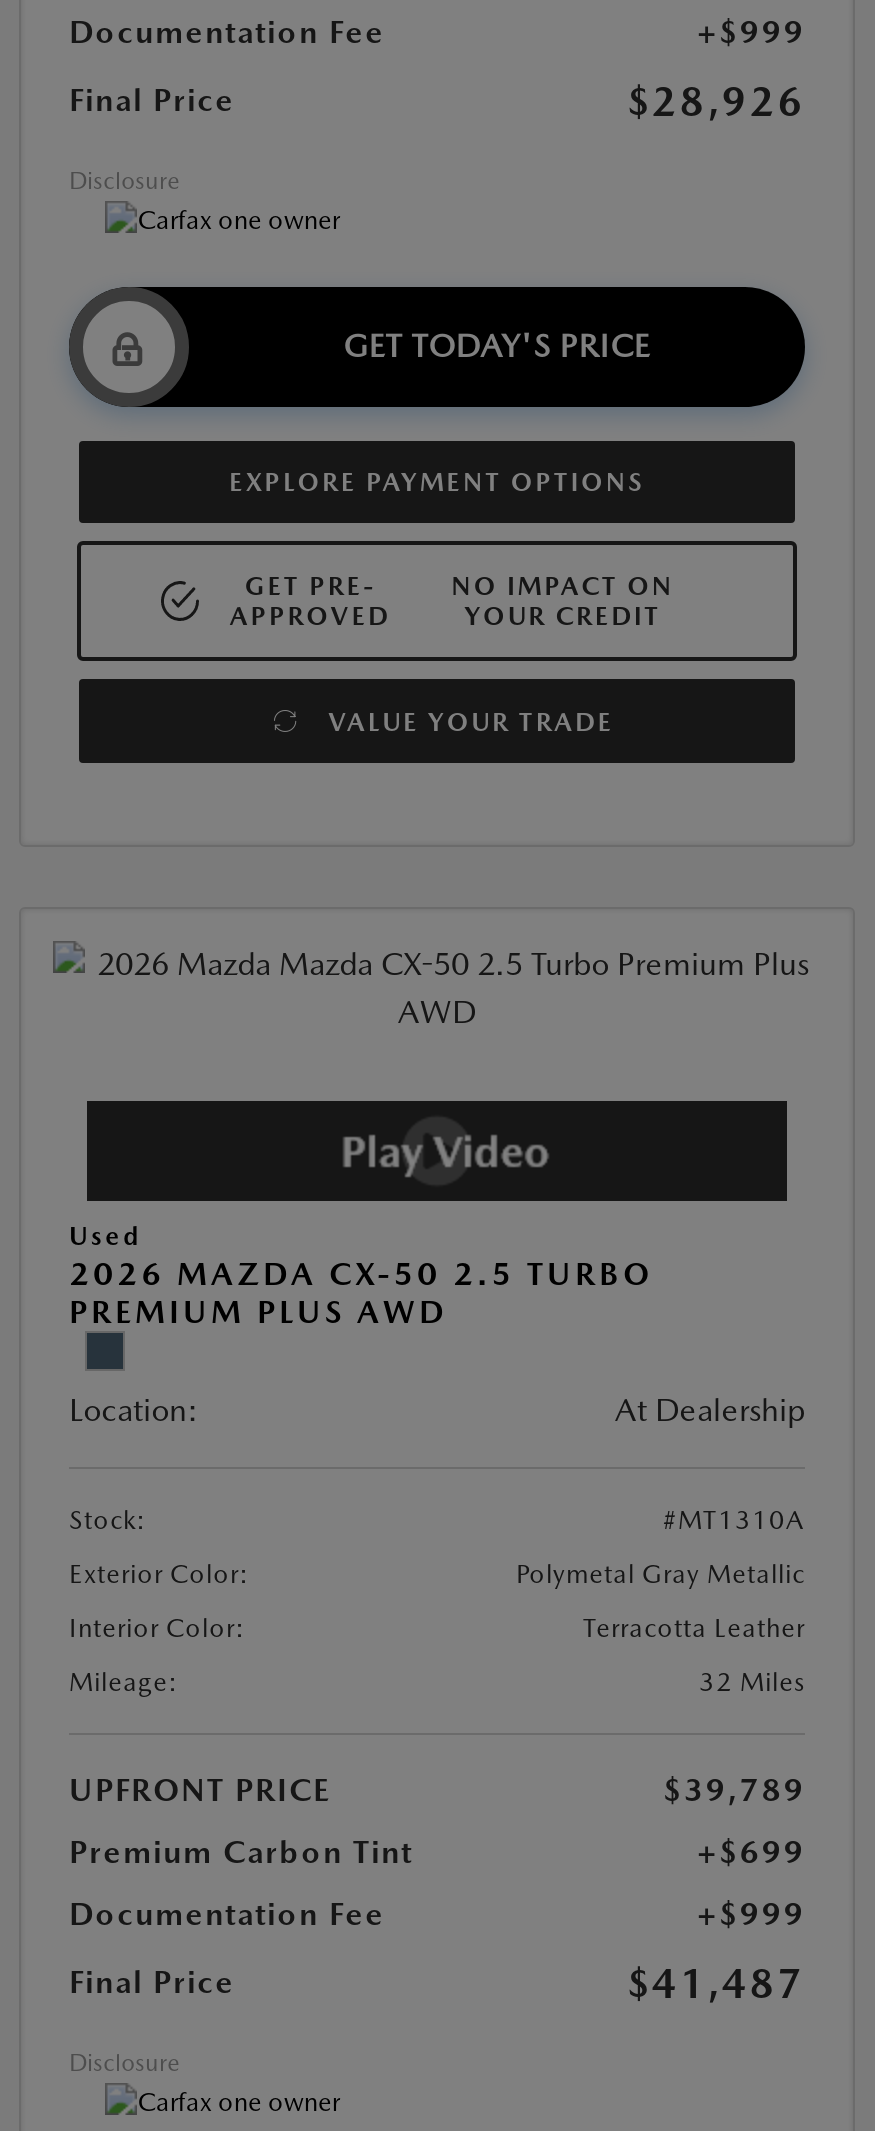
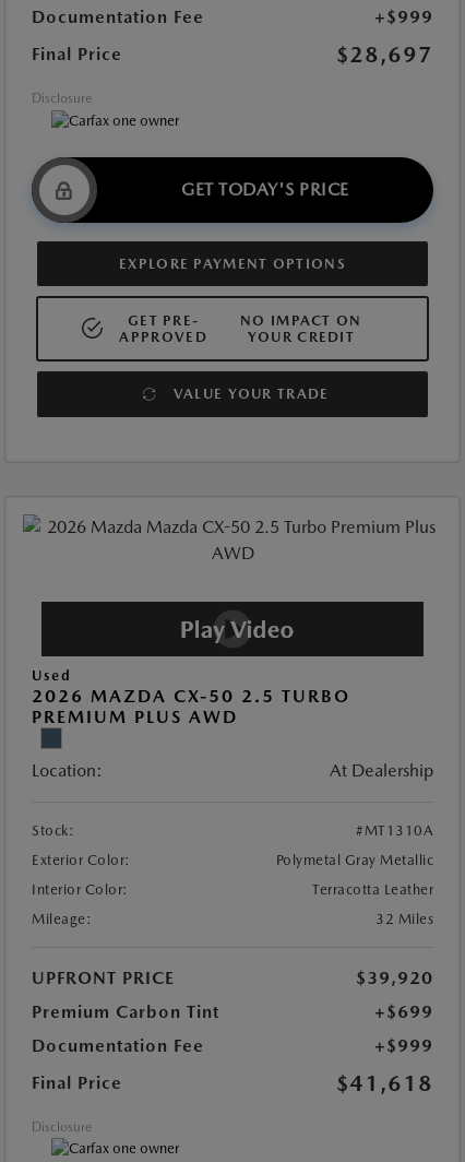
- $28,926
+ $28,697

- $39,789
+ $39,920

- $41,487
+ $41,618
